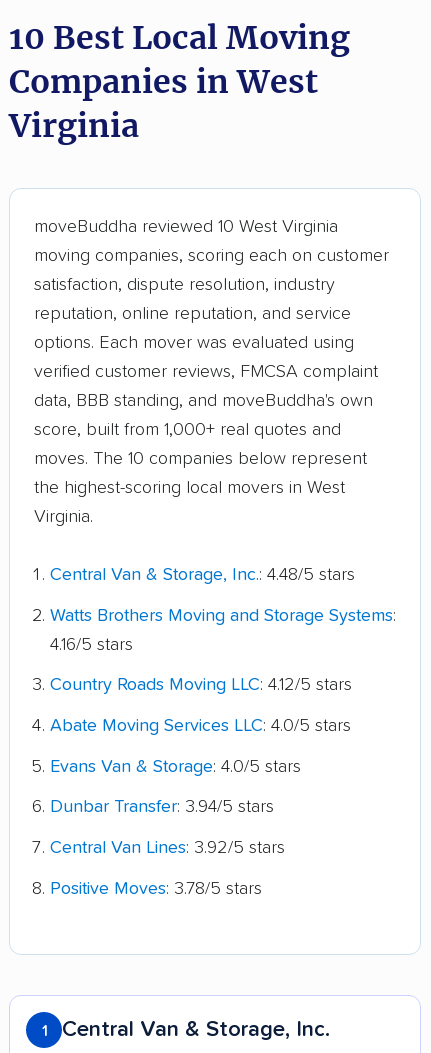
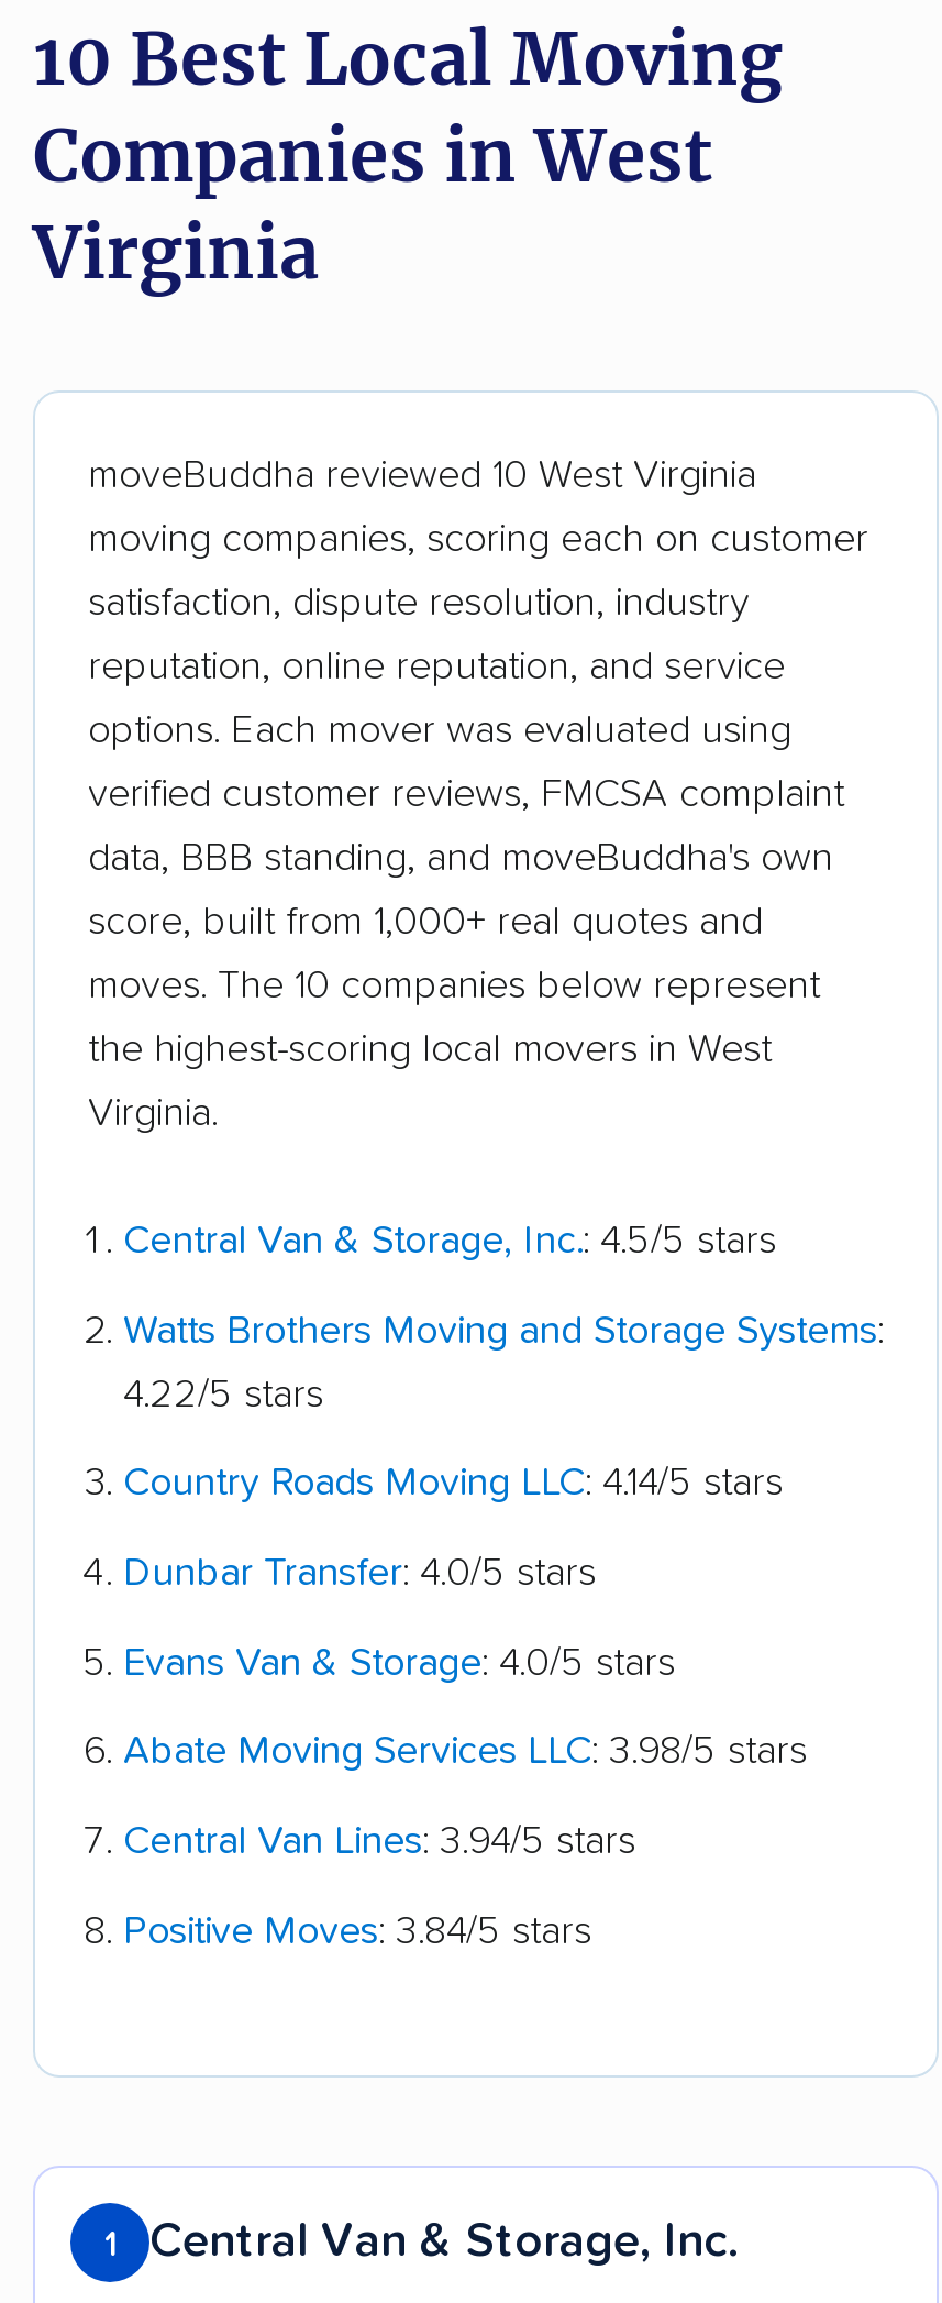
- Central Van & Storage, Inc.: 4.48/5 stars
+ Central Van & Storage, Inc.: 4.5/5 stars

- 4.16/5 stars
+ 4.22/5 stars

- Country Roads Moving LLC: 4.12/5 stars
+ Country Roads Moving LLC: 4.14/5 stars

- Abate Moving Services LLC: 4.0/5 stars
+ Dunbar Transfer: 4.0/5 stars

- Dunbar Transfer: 3.94/5 stars
+ Abate Moving Services LLC: 3.98/5 stars

- Central Van Lines: 3.92/5 stars
+ Central Van Lines: 3.94/5 stars

- Positive Moves: 3.78/5 stars
+ Positive Moves: 3.84/5 stars
